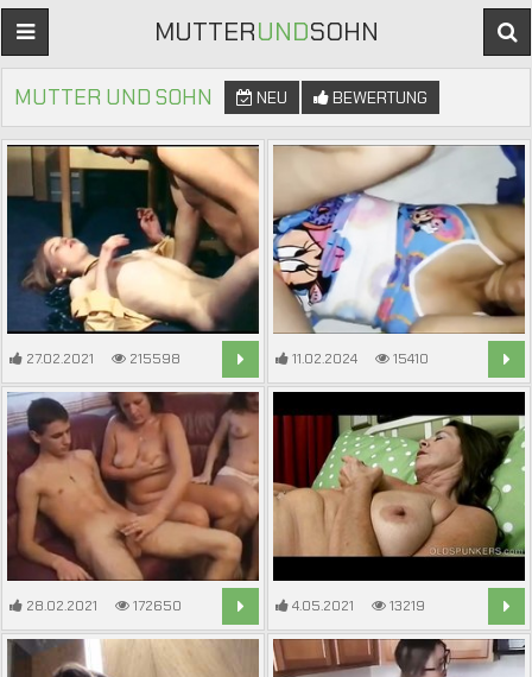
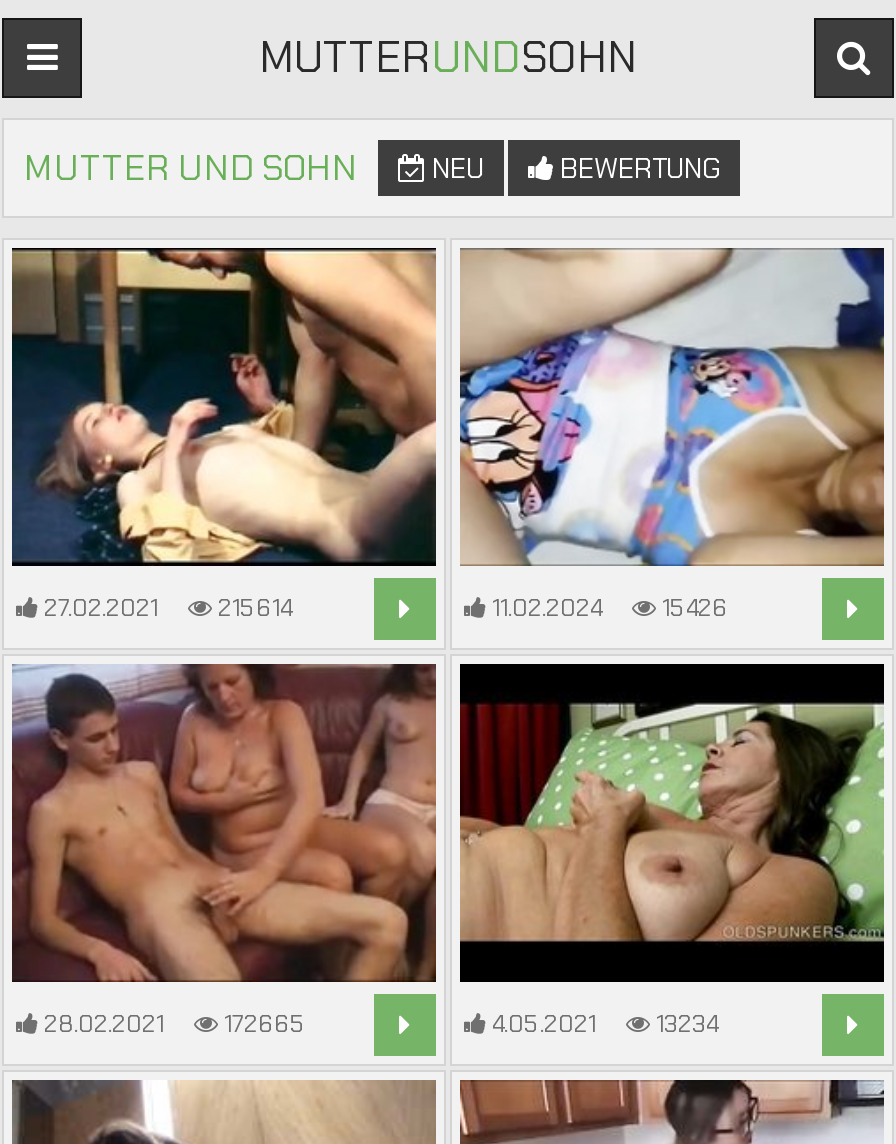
- 27.02.2021 215598
+ 27.02.2021 215614

- 11.02.2024 15410
+ 11.02.2024 15426

- 28.02.2021 172650
+ 28.02.2021 172665

- 4.05.2021 13219
+ 4.05.2021 13234
